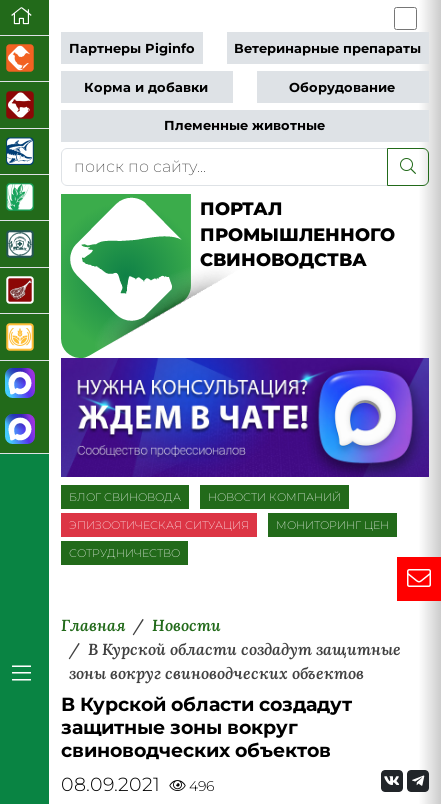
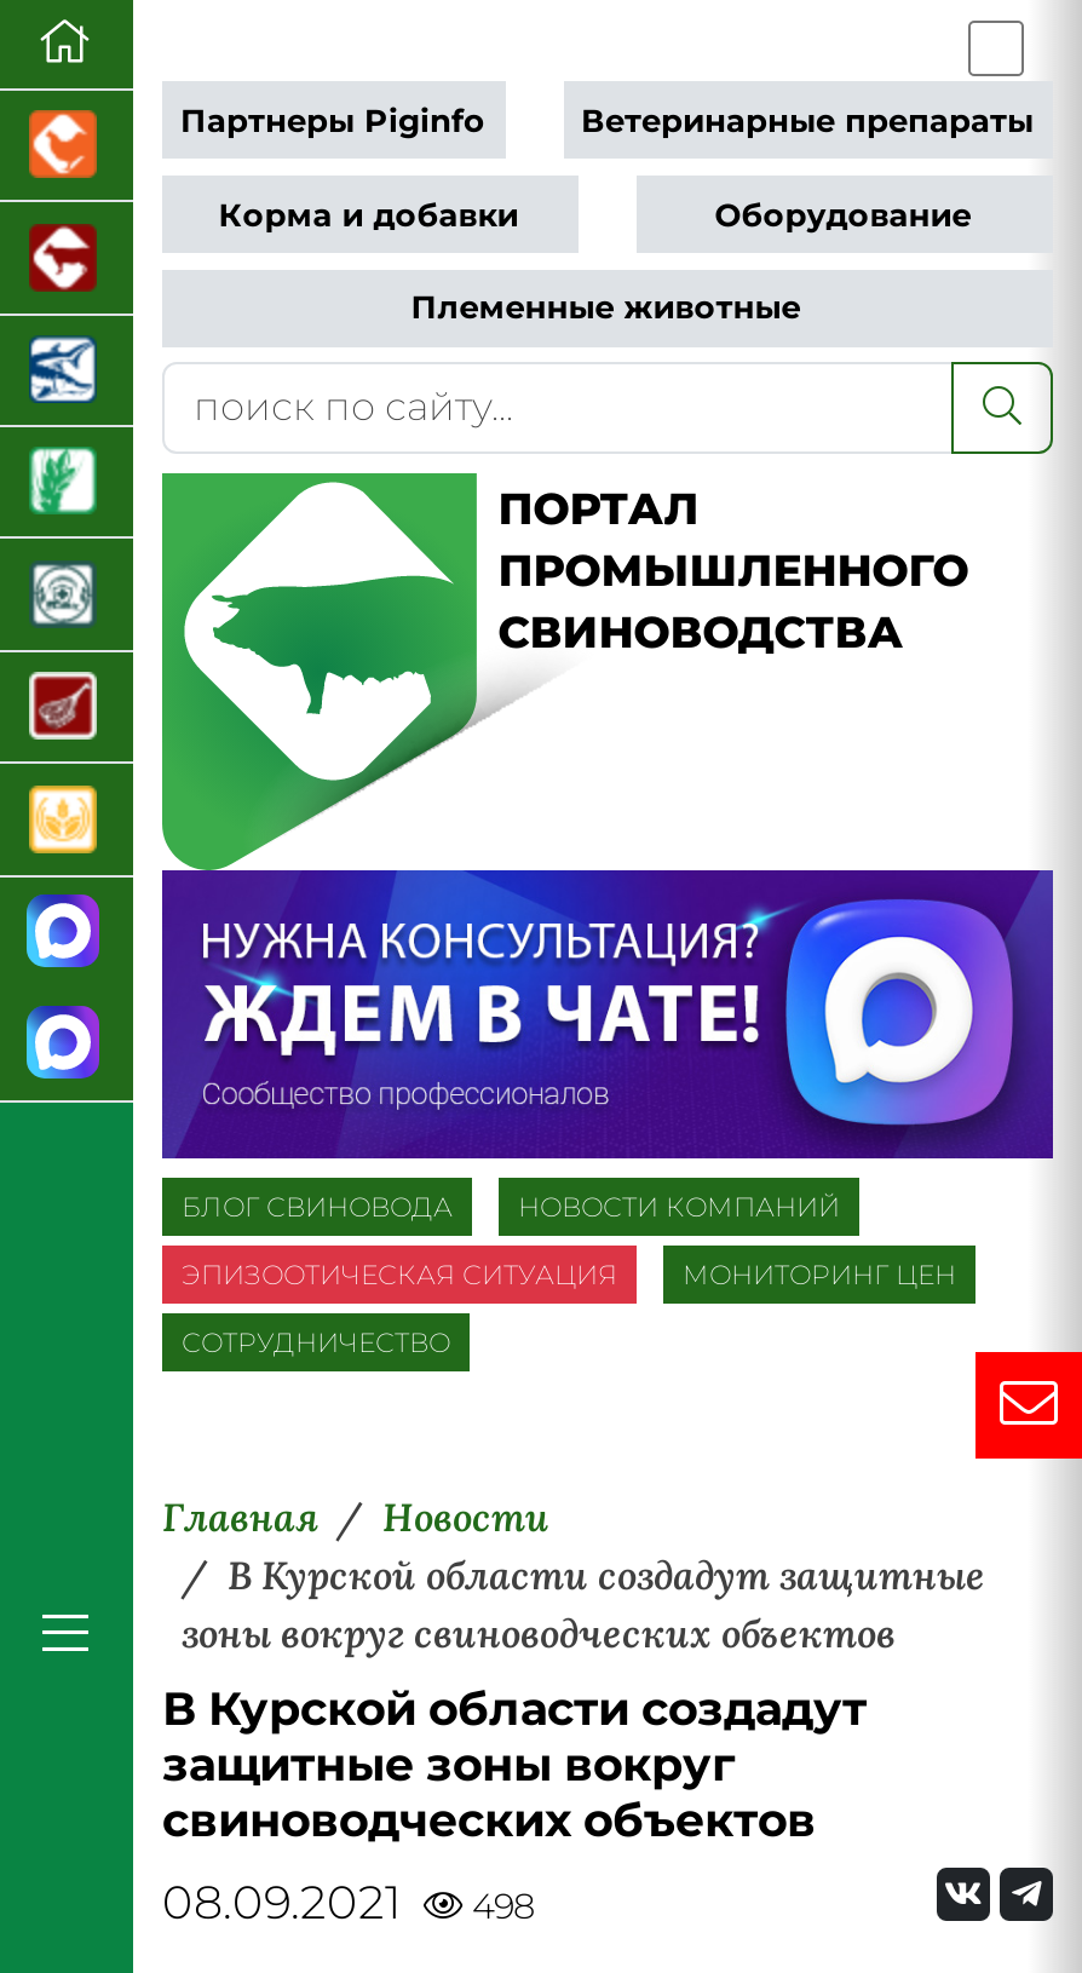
- 08.09.2021 496
+ 08.09.2021 498
